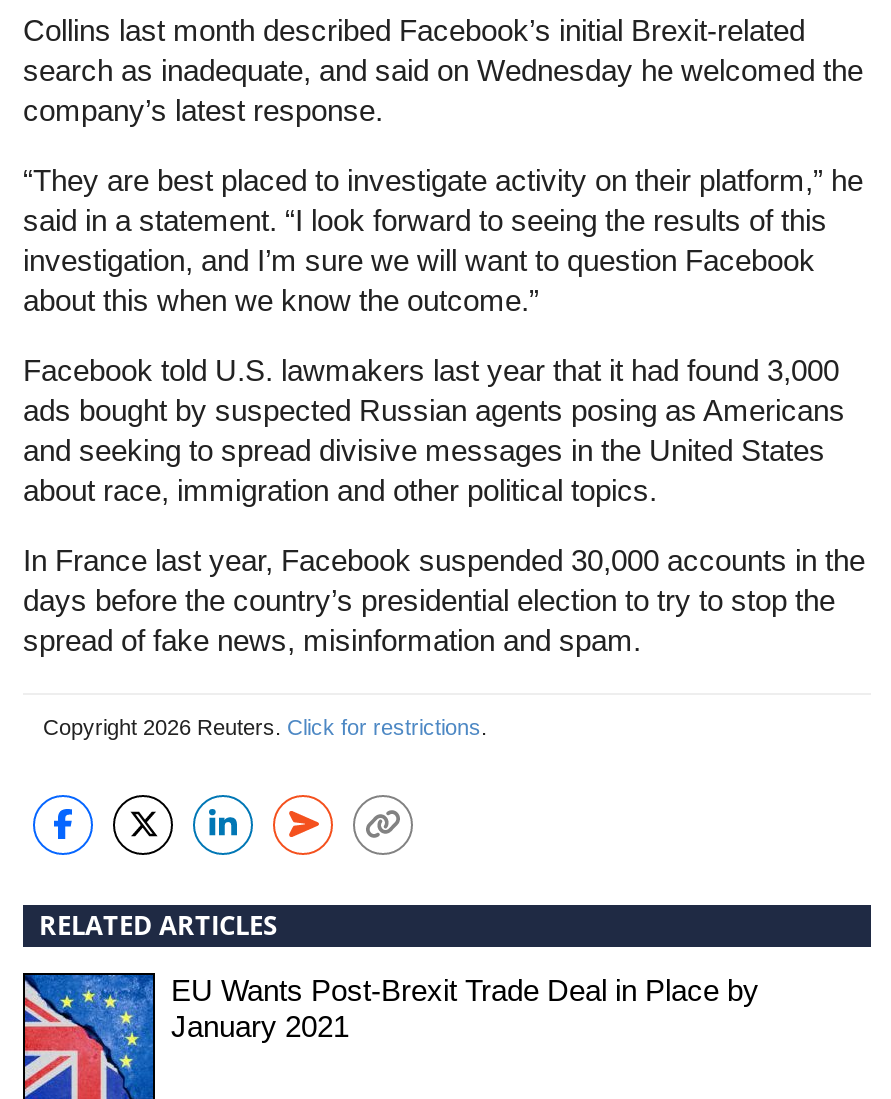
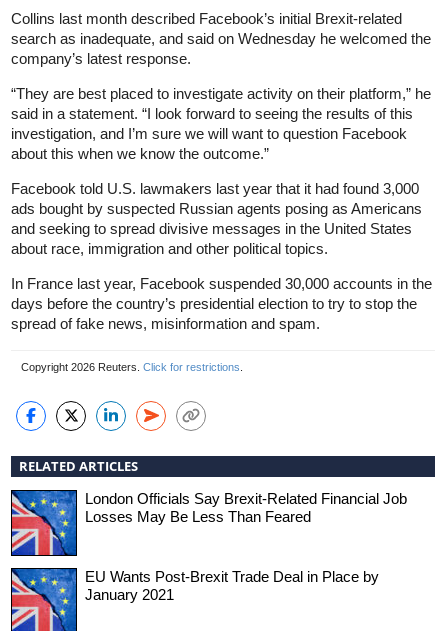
+ London Officials Say Brexit-Related Financial Job
+ Losses May Be Less Than Feared
